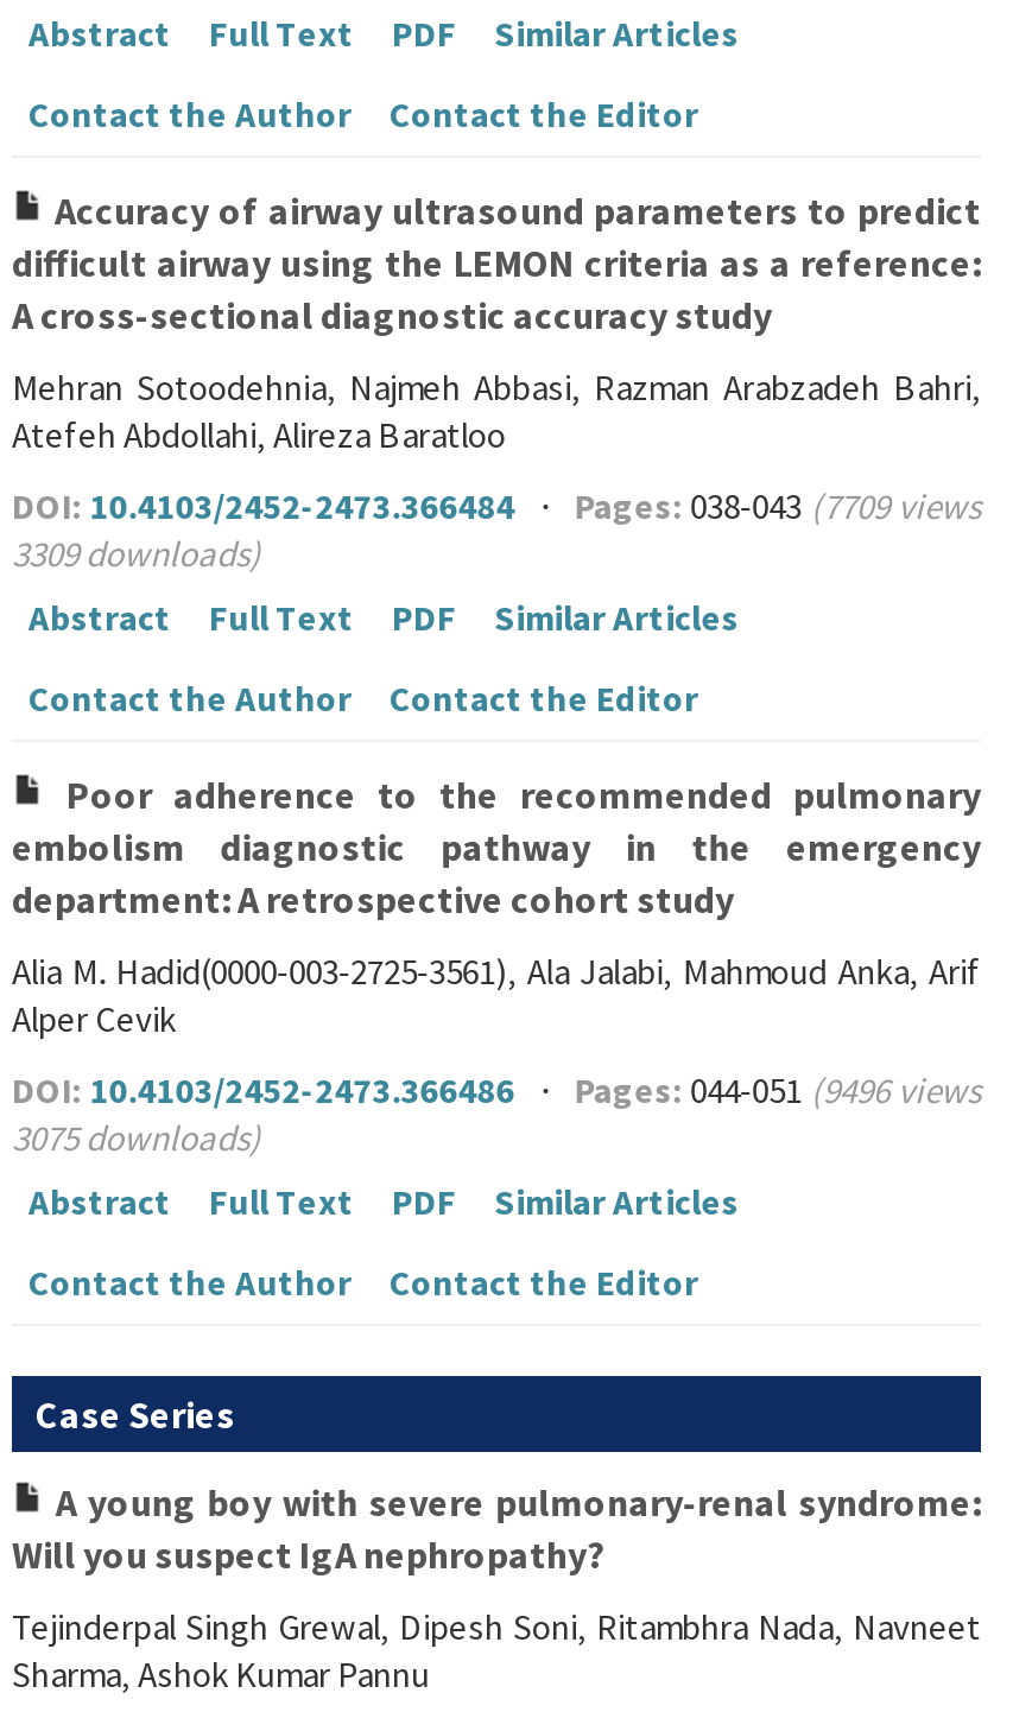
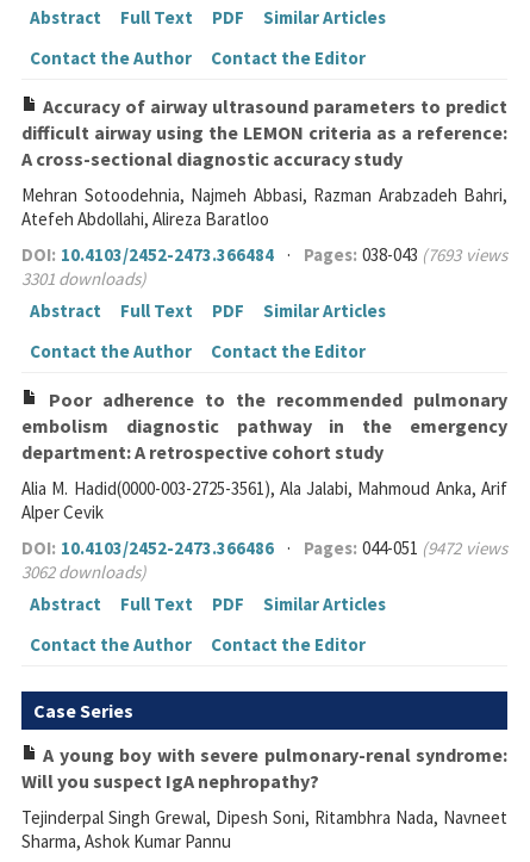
- DOI: 10.4103/2452-2473.366484 · Pages: 038-043 (7709 views
+ DOI: 10.4103/2452-2473.366484 · Pages: 038-043 (7693 views

- 3309 downloads)
+ 3301 downloads)

- DOI: 10.4103/2452-2473.366486 · Pages: 044-051 (9496 views
+ DOI: 10.4103/2452-2473.366486 · Pages: 044-051 (9472 views

- 3075 downloads)
+ 3062 downloads)
